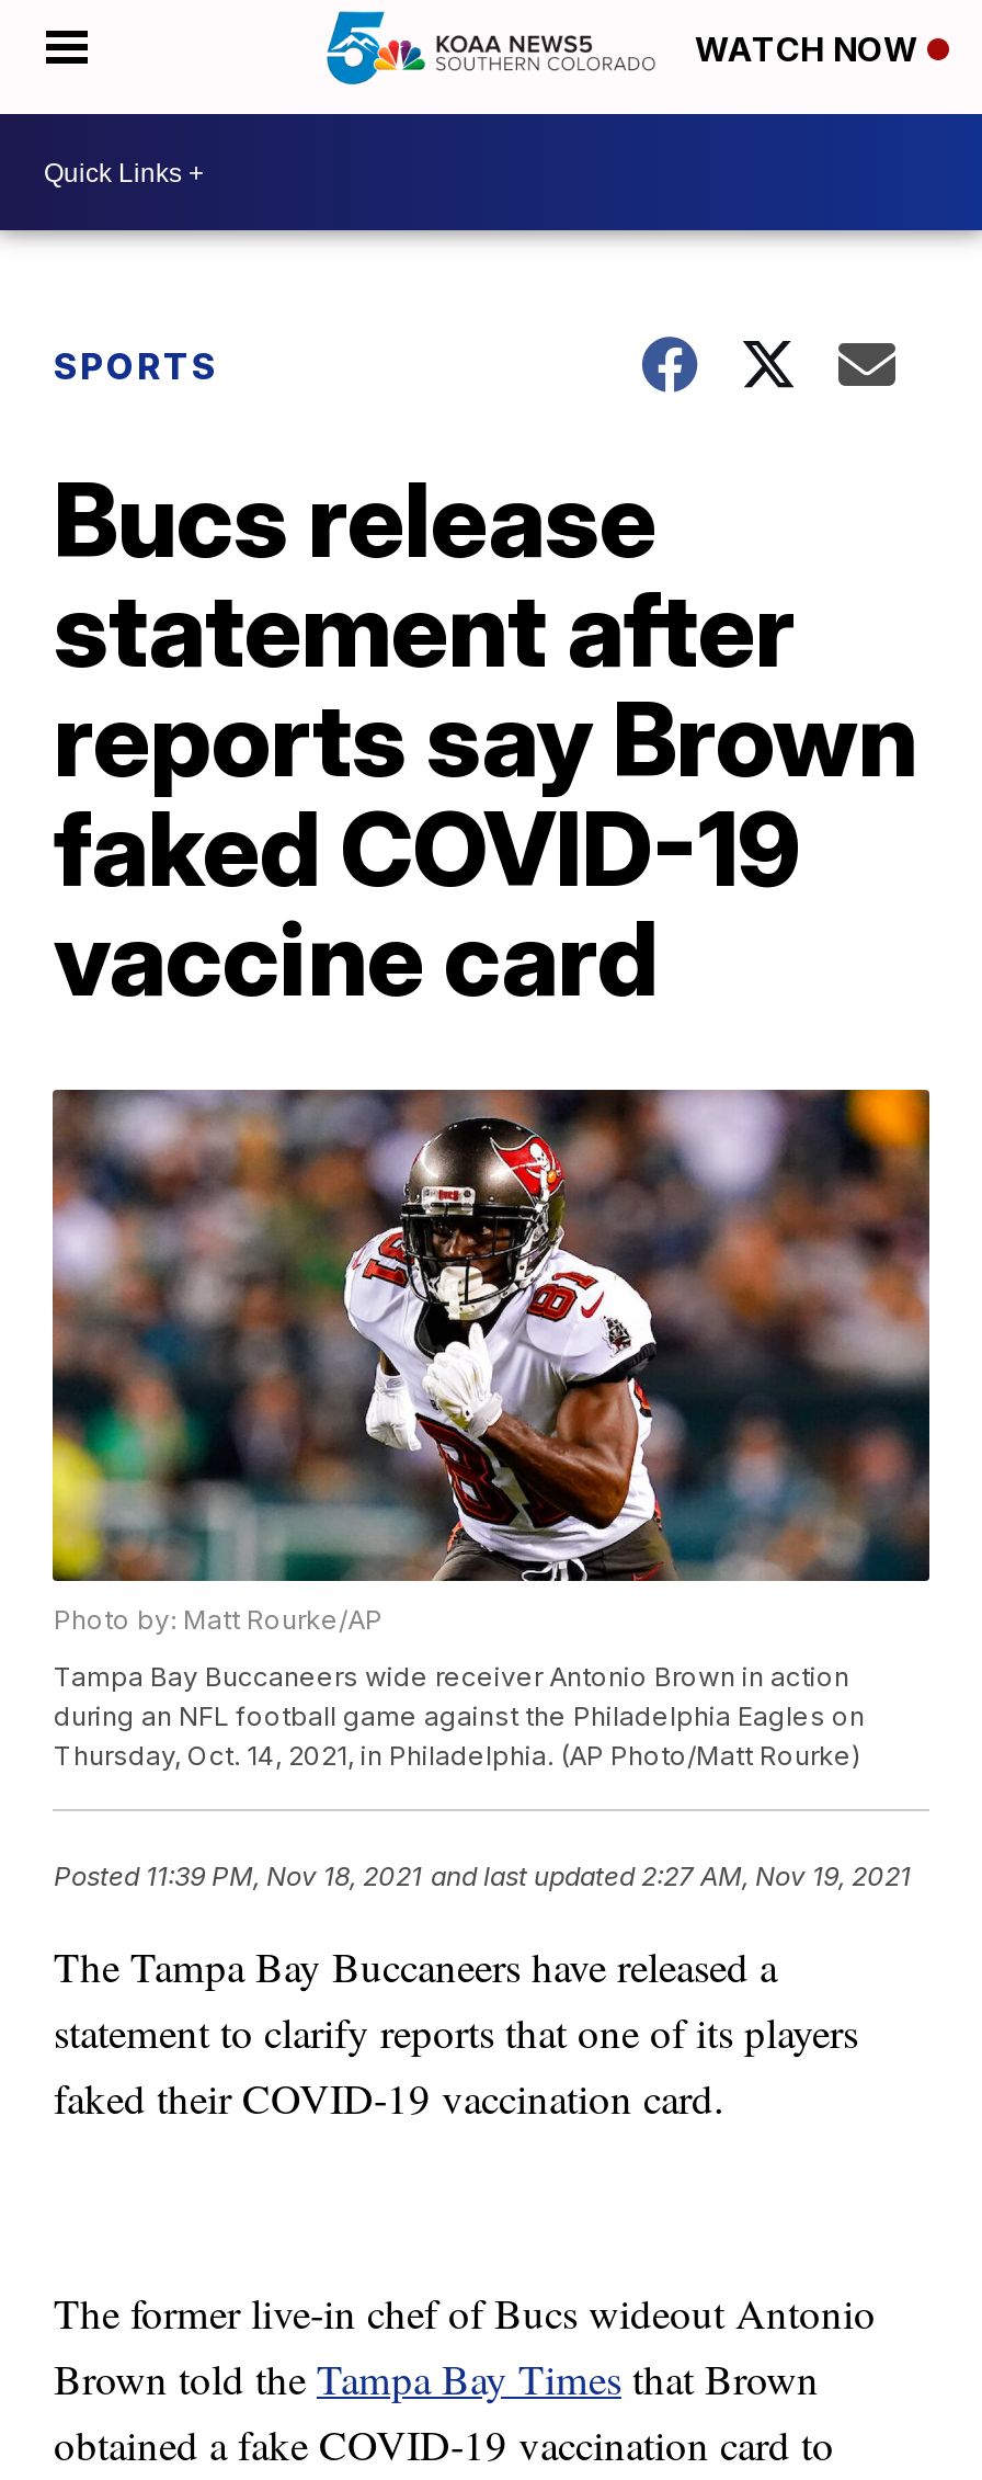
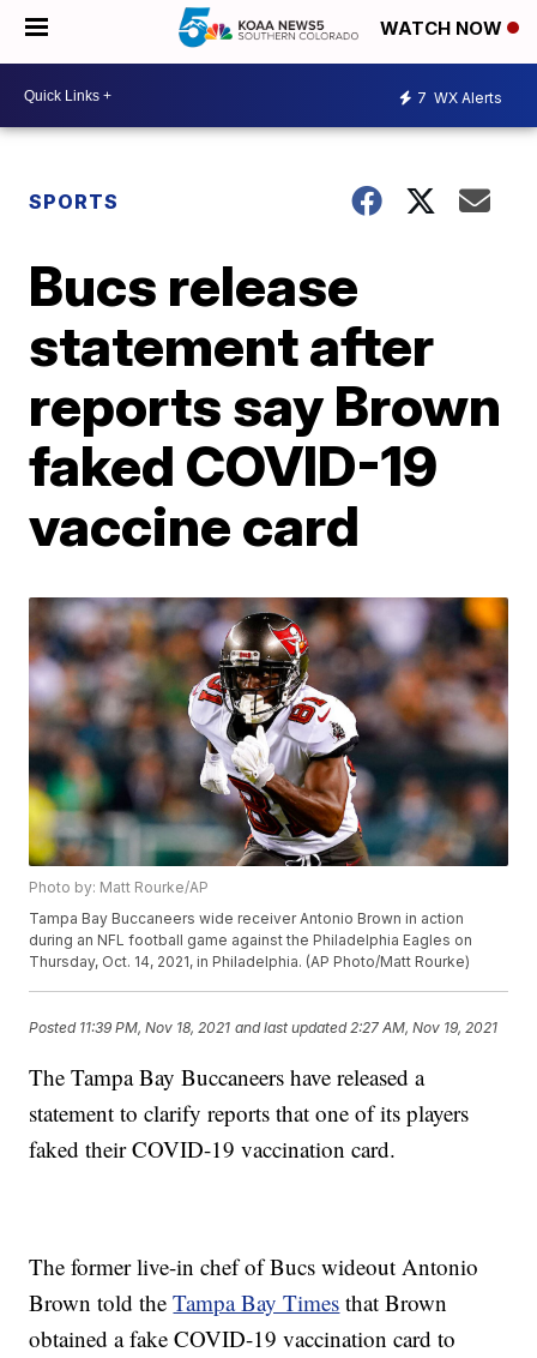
+ 7 WX Alerts
